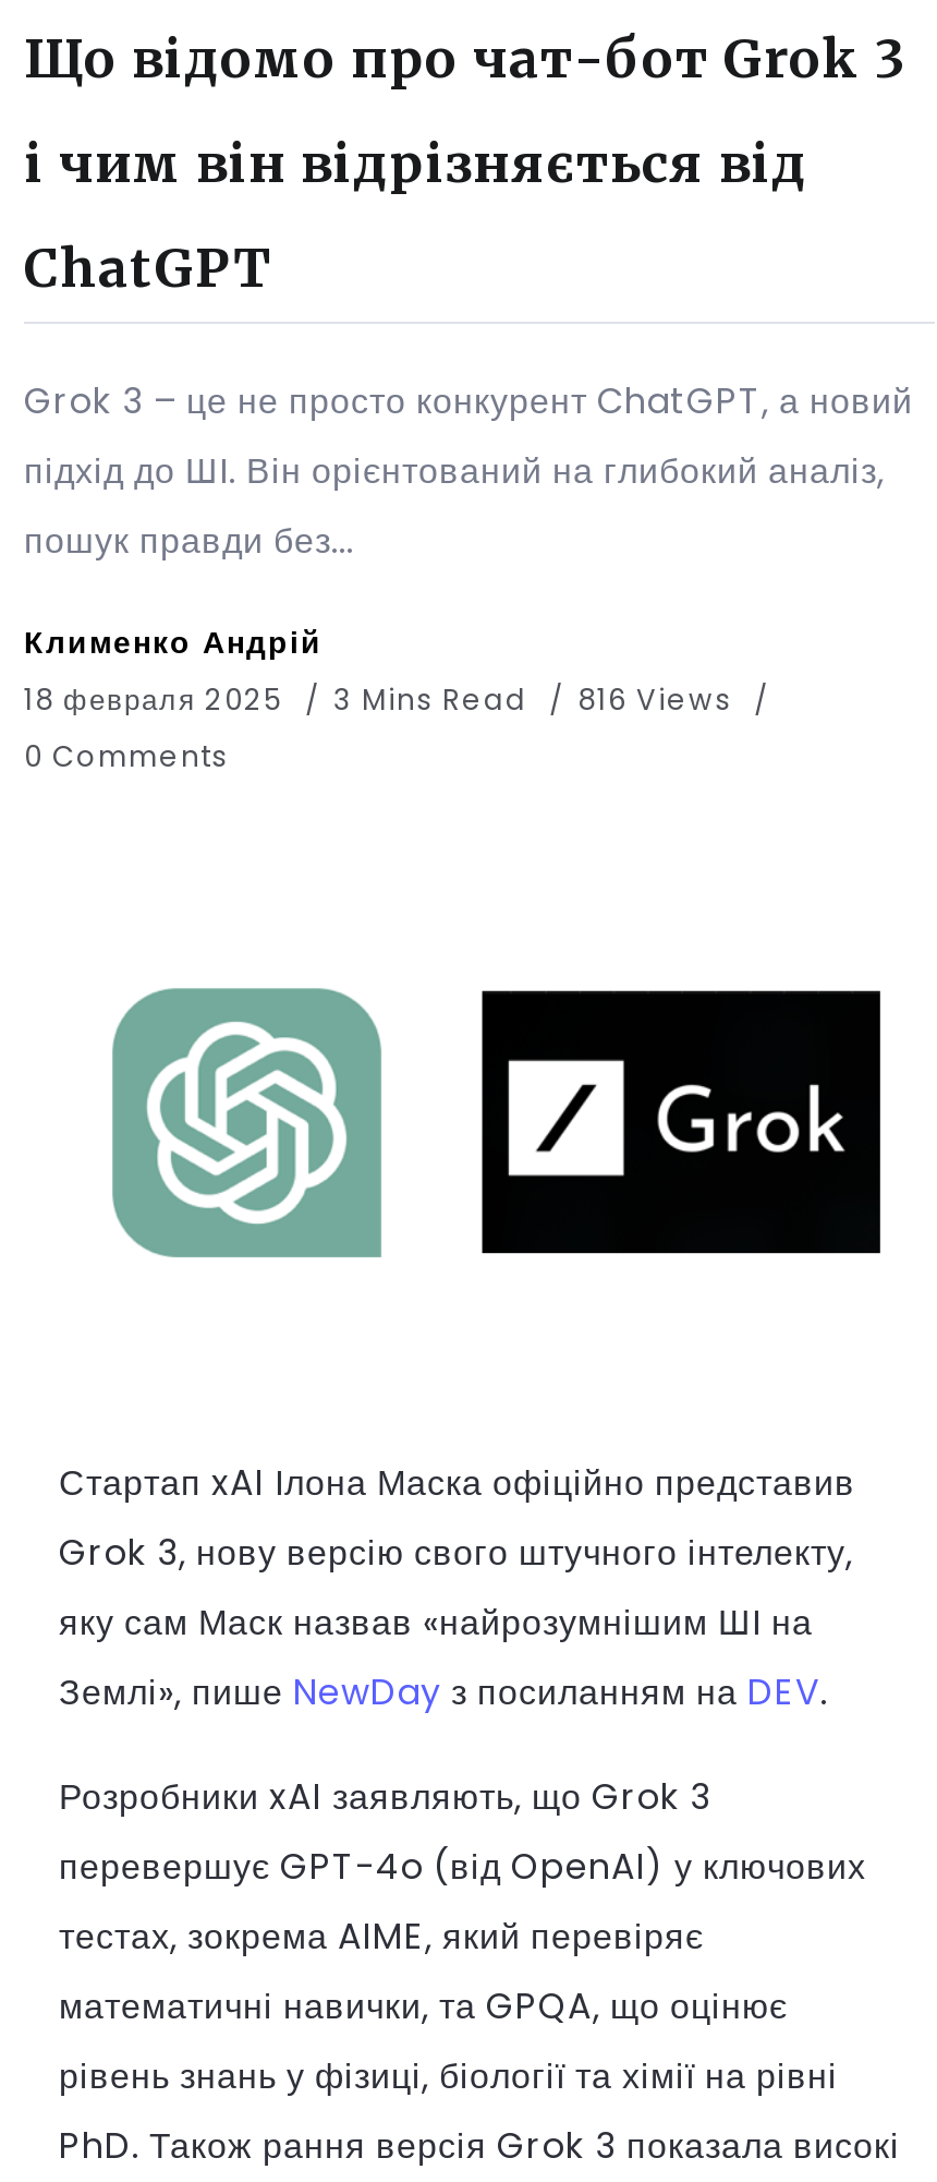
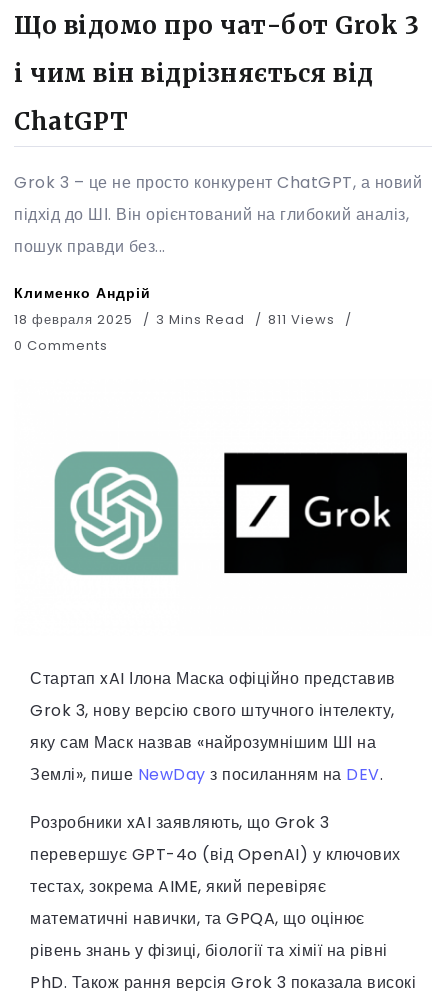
- 18 февраля 2025 3 Mins Read 816 Views
+ 18 февраля 2025 3 Mins Read 811 Views
